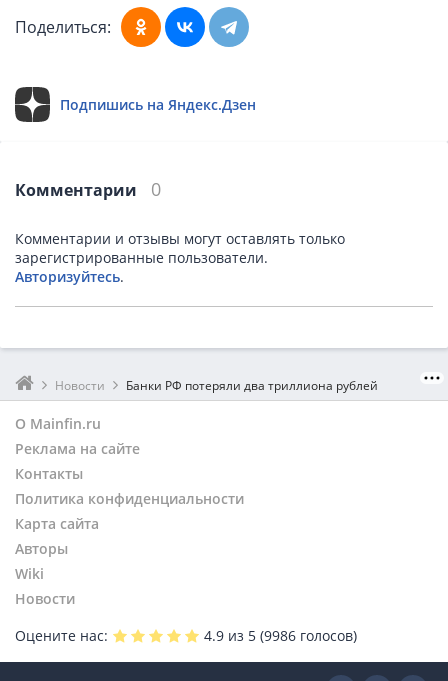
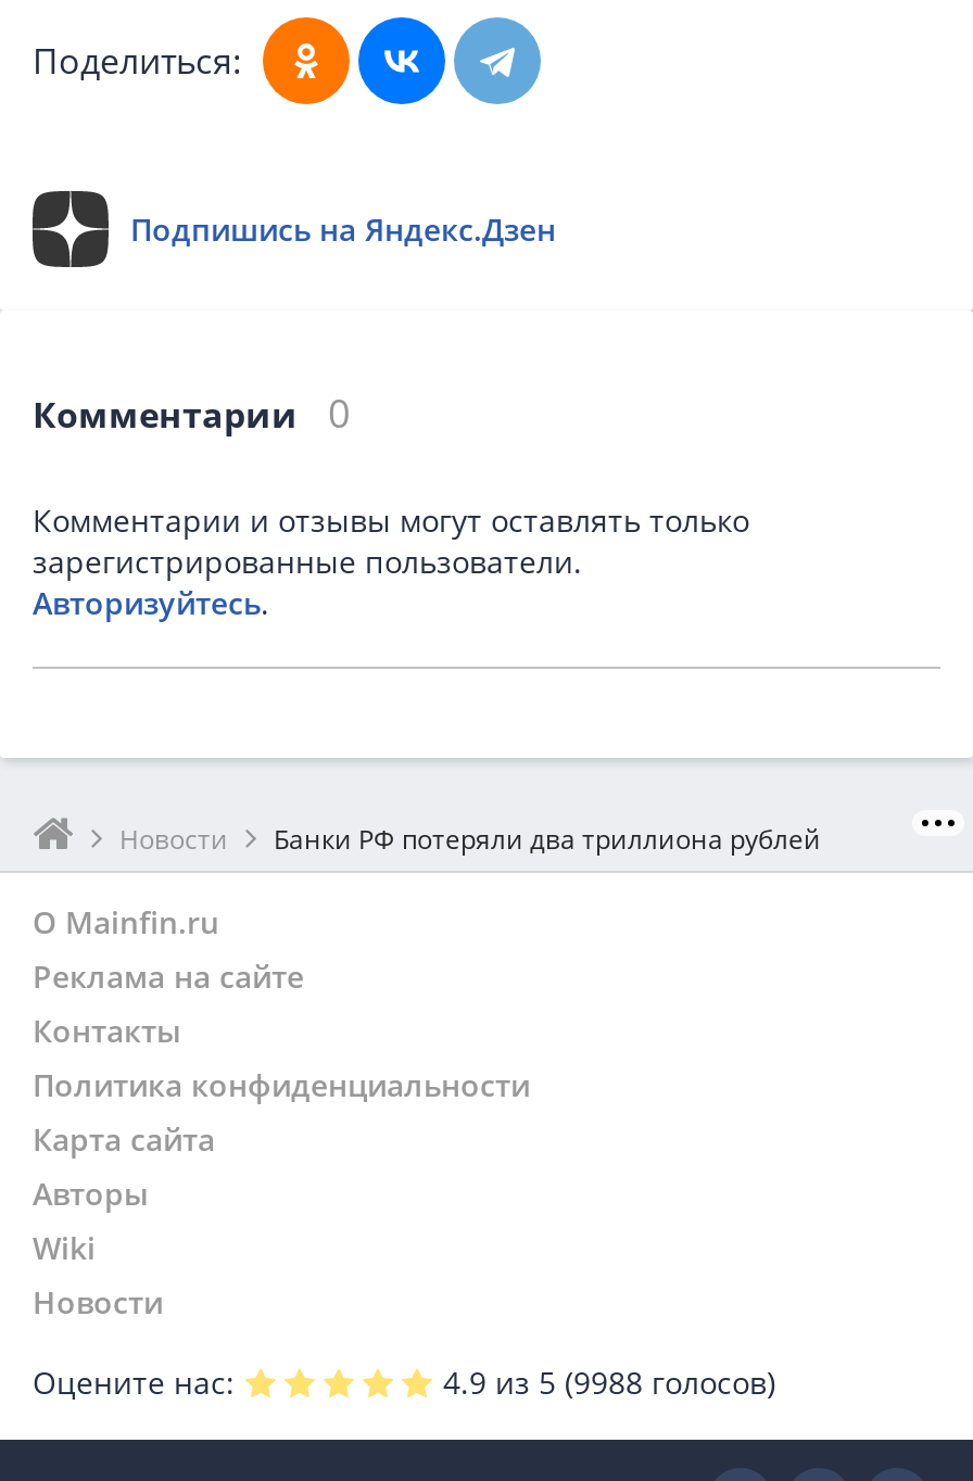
- 4.9 из 5 (9986 голосов)
+ 4.9 из 5 (9988 голосов)
